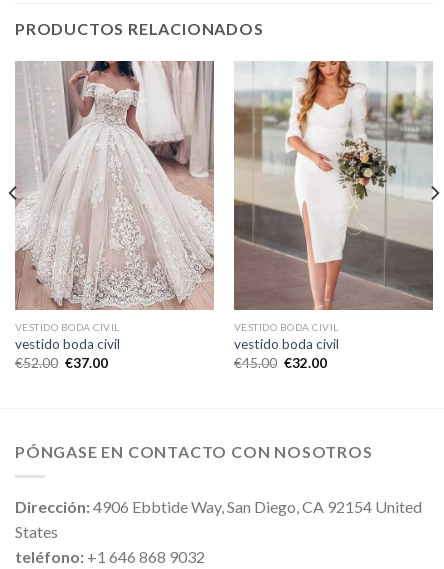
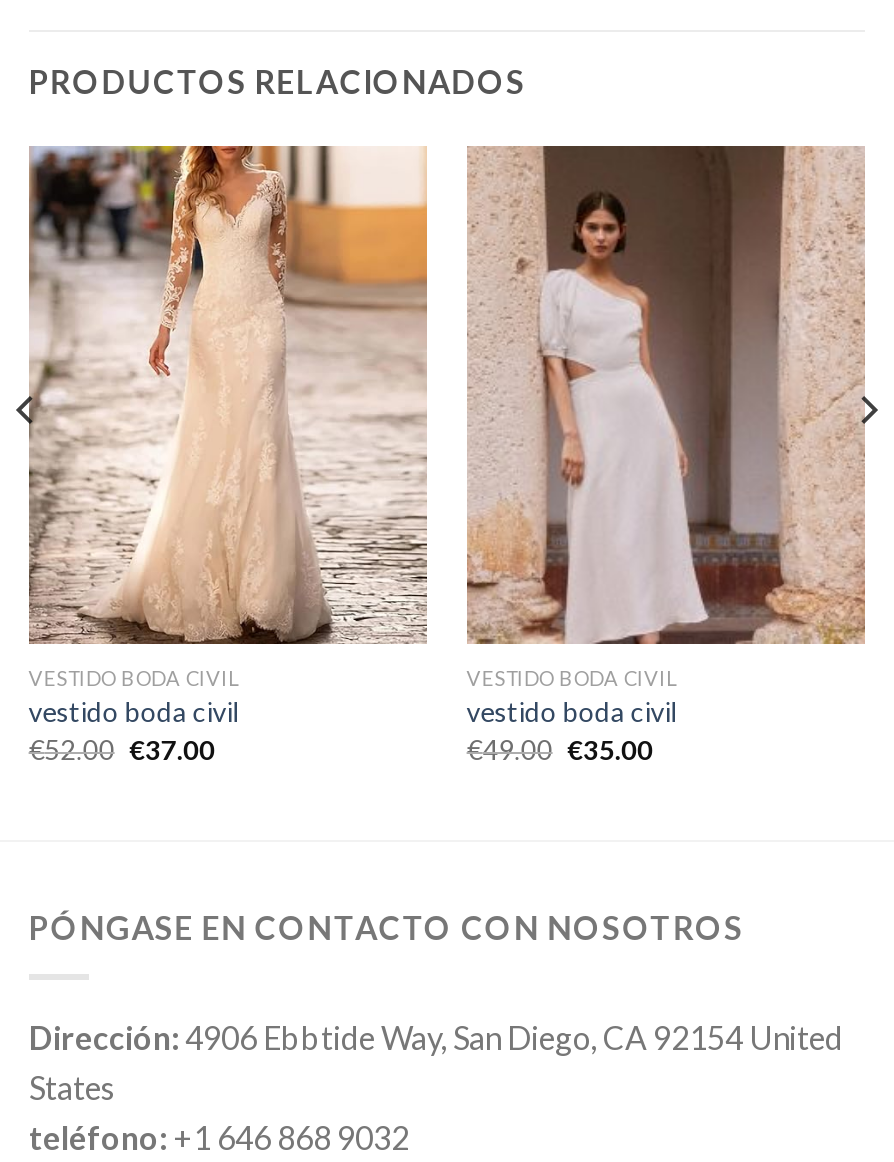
- [image]
+ [image]

- [image]
+ [image]

- €45.00 €32.00
+ €49.00 €35.00
